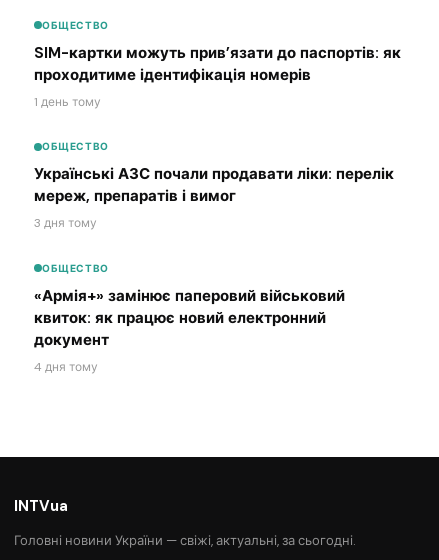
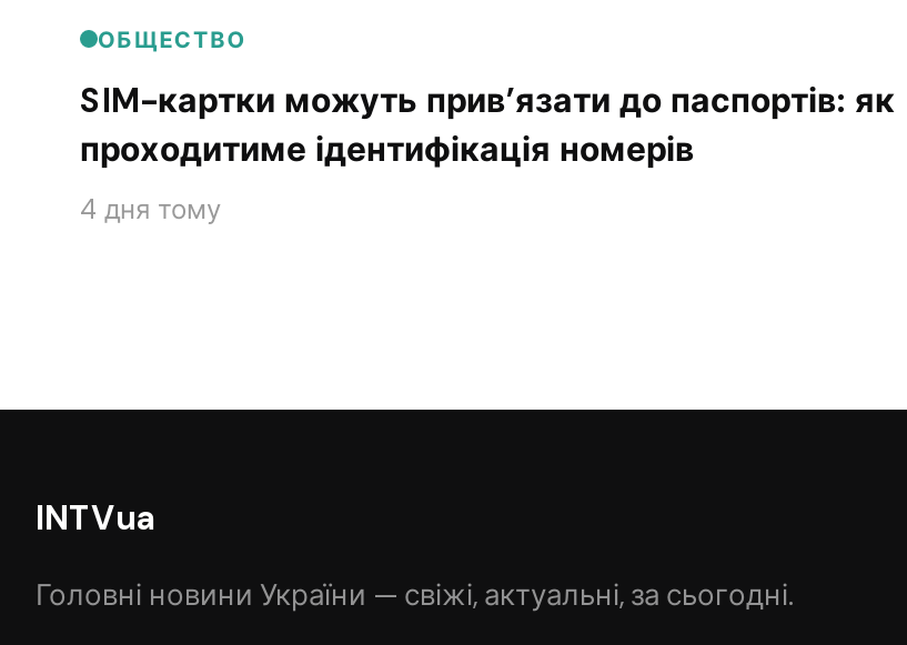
- 1 день тому
- ОБЩЕСТВО
- Українські АЗС почали продавати ліки: перелік
- мереж, препаратів і вимог
- 3 дня тому
- ОБЩЕСТВО
- «Армія+» замінює паперовий військовий
- квиток: як працює новий електронний
- документ
